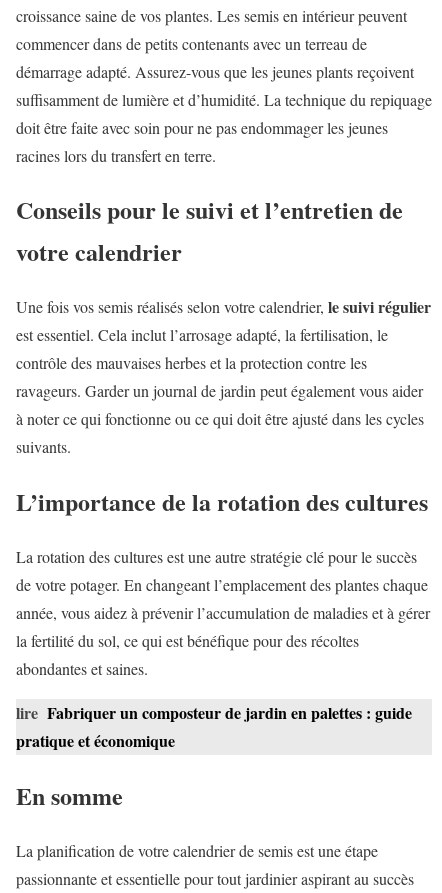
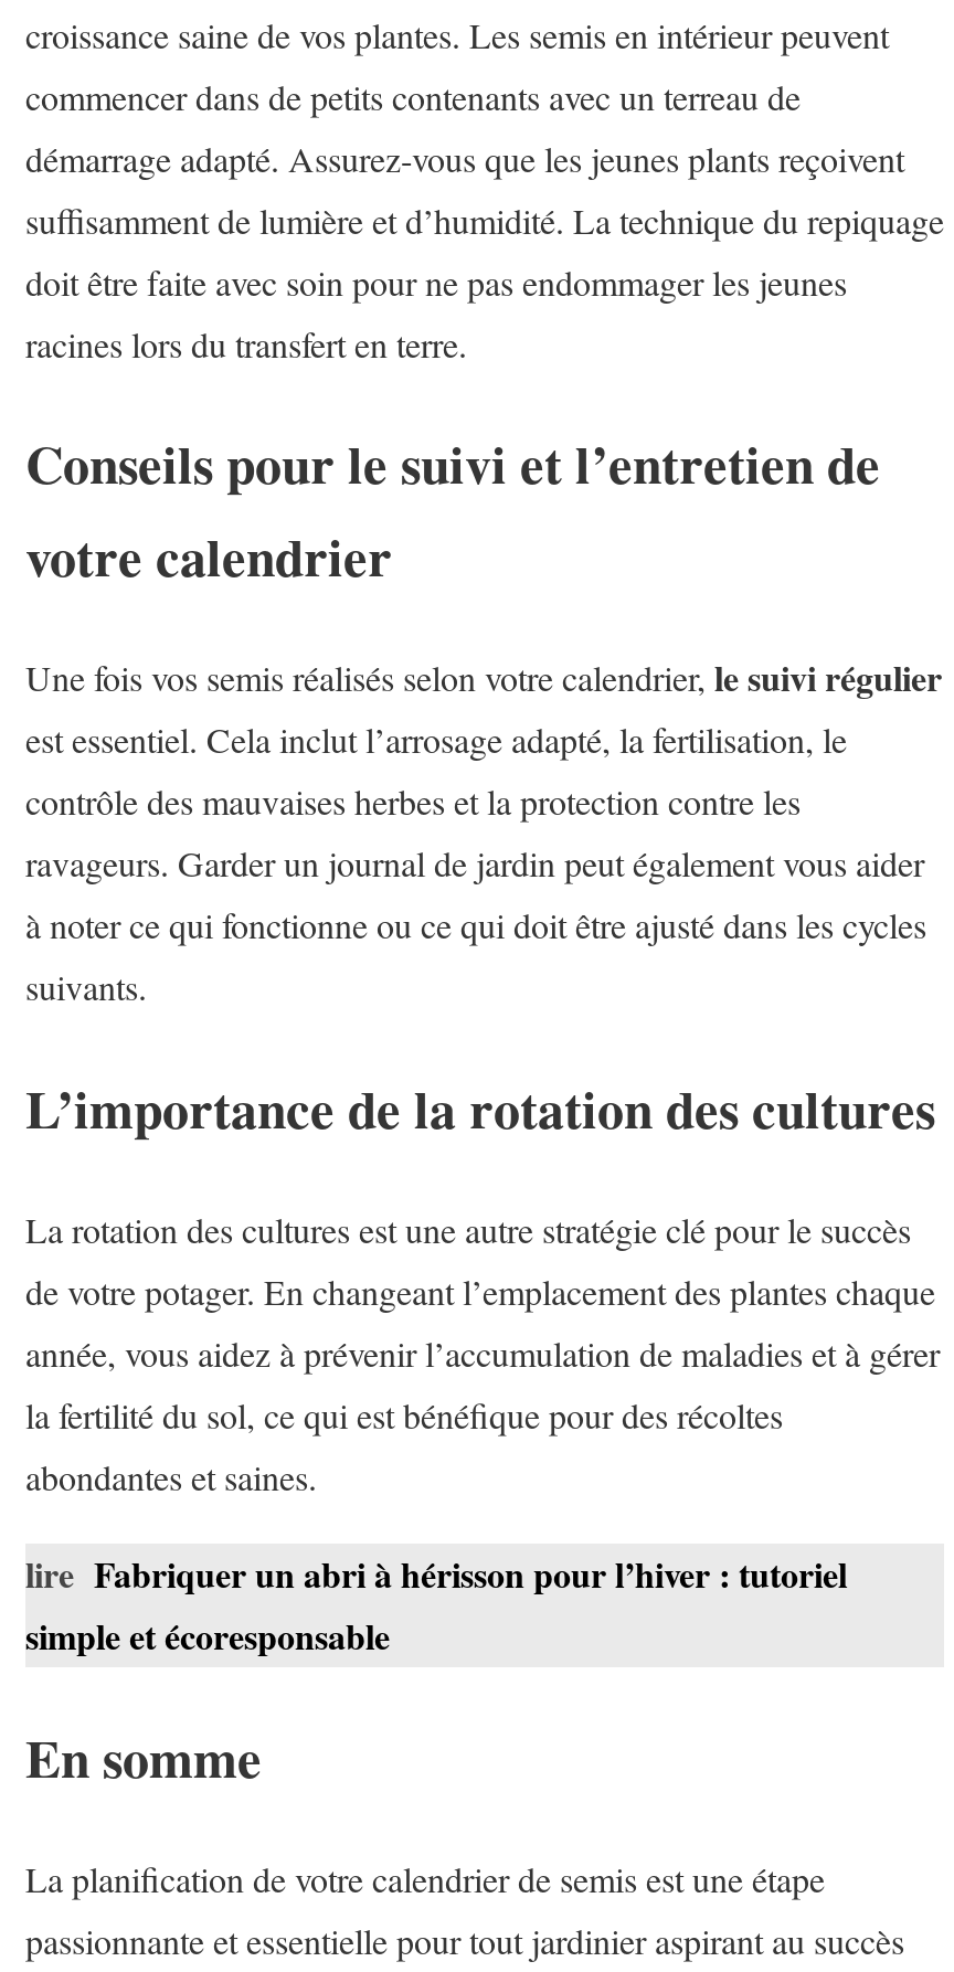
- lire Fabriquer un composteur de jardin en palettes : guide
+ lire Fabriquer un abri à hérisson pour l’hiver : tutoriel

- pratique et économique
+ simple et écoresponsable
